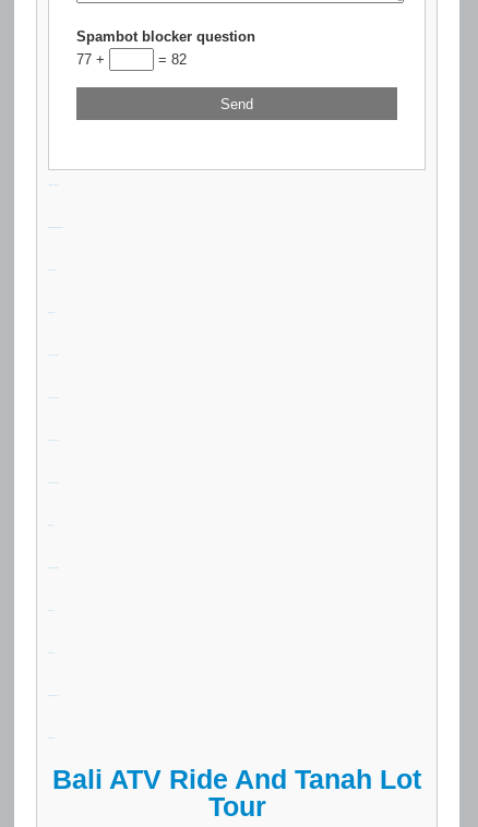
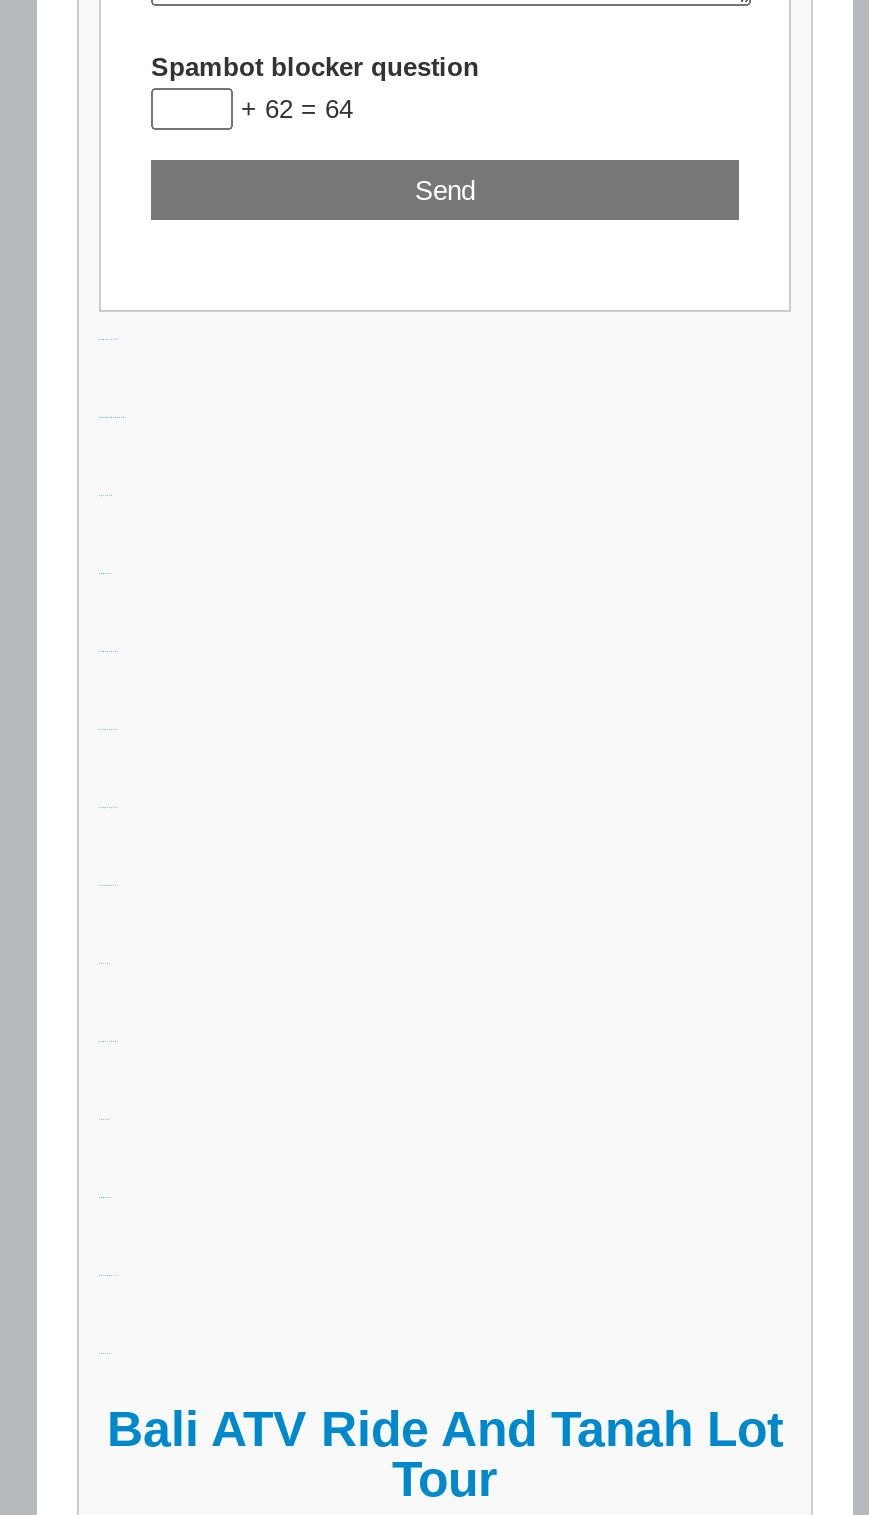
- 77 +
- = 82
+ + 62 = 64
